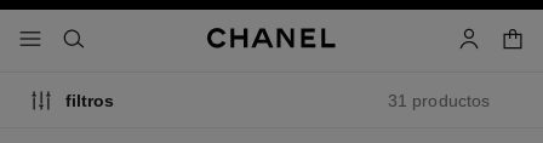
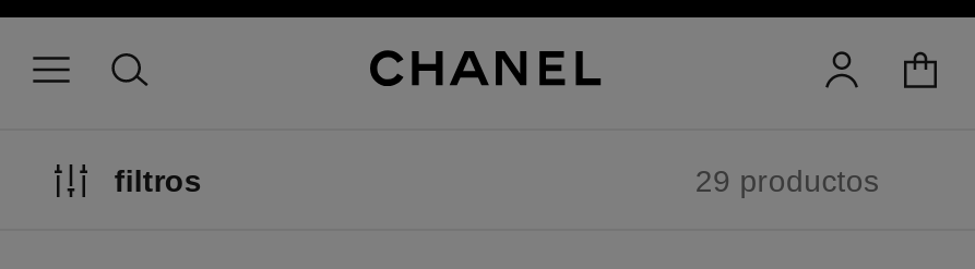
- 31 productos
+ 29 productos
